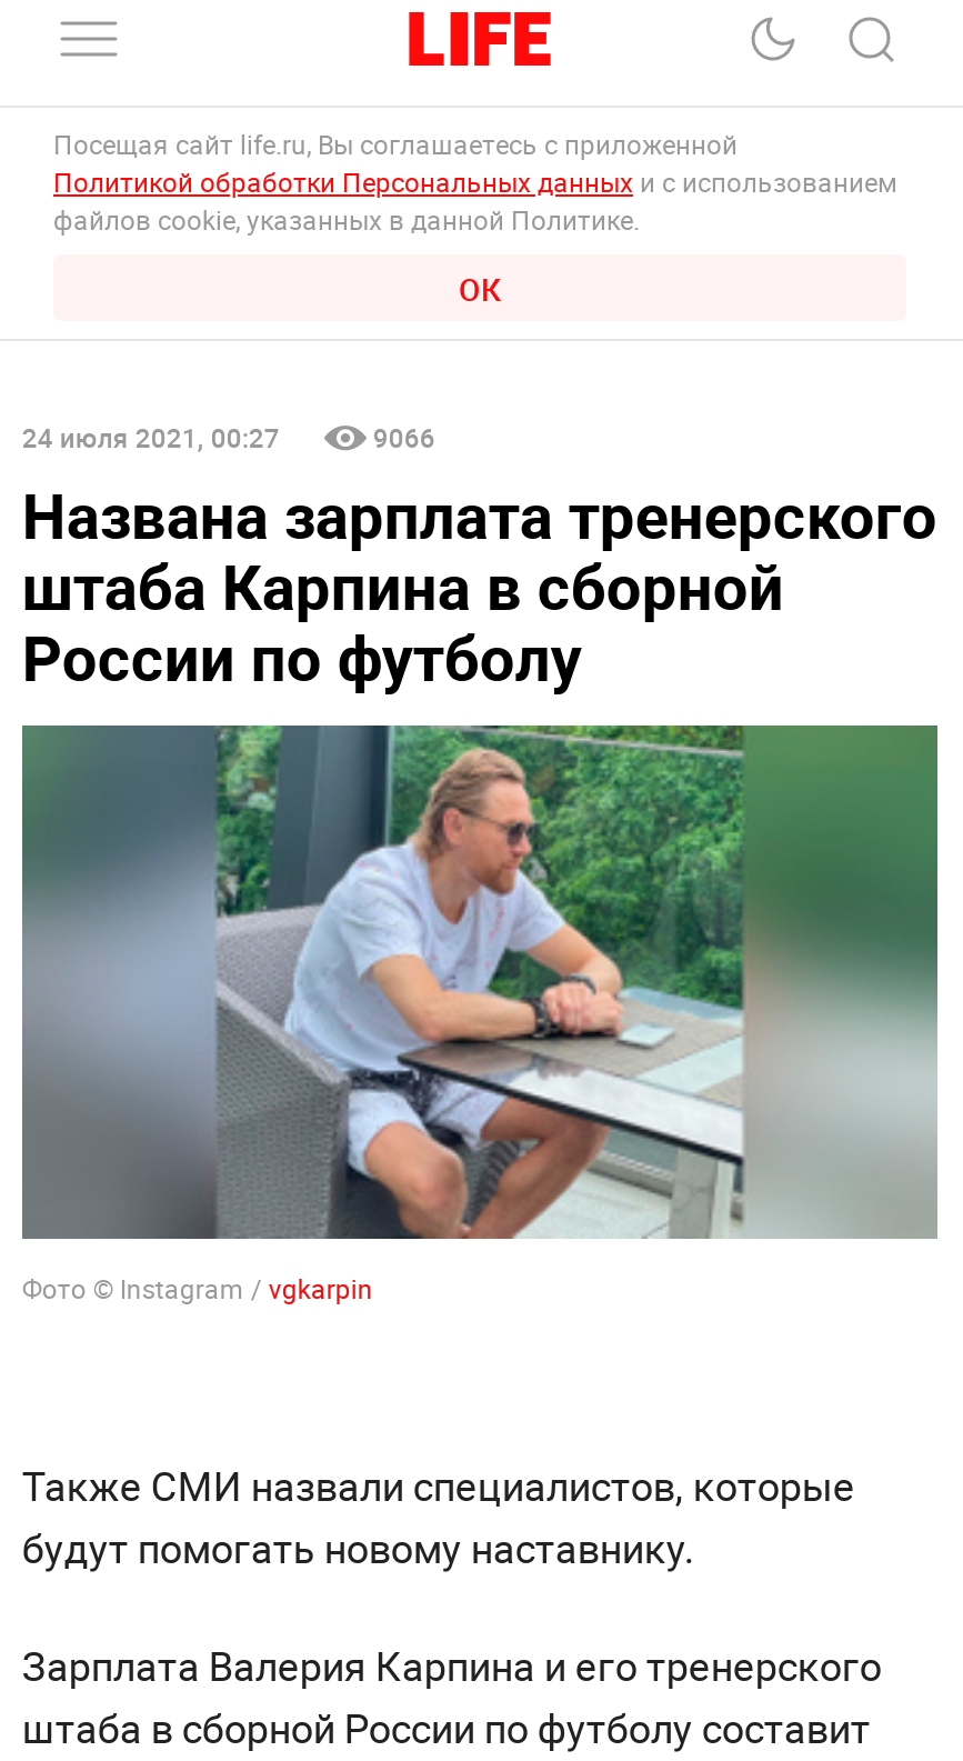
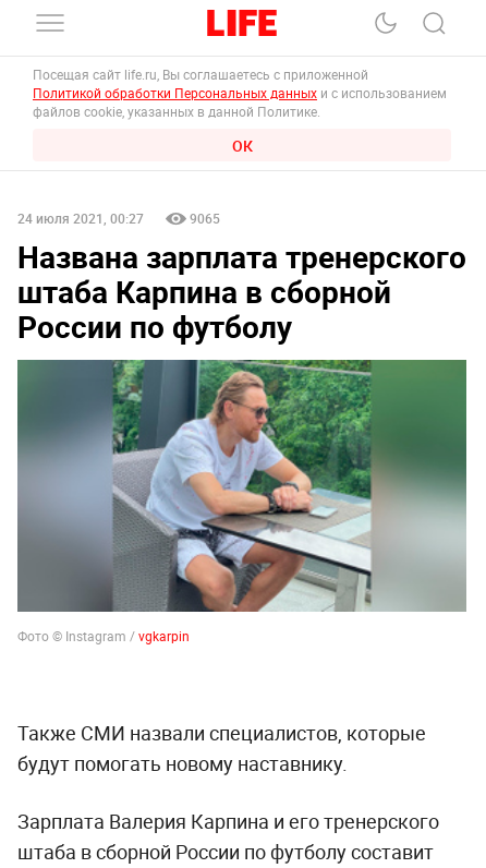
- 9066
+ 9065
